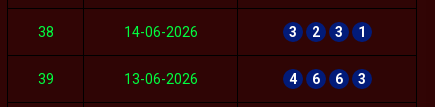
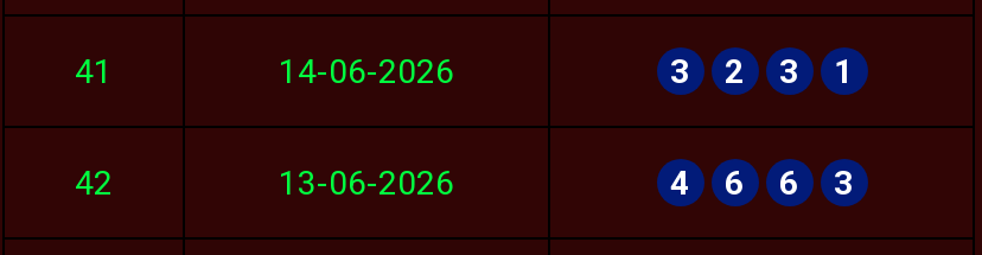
- 38
+ 41

- 39
+ 42
